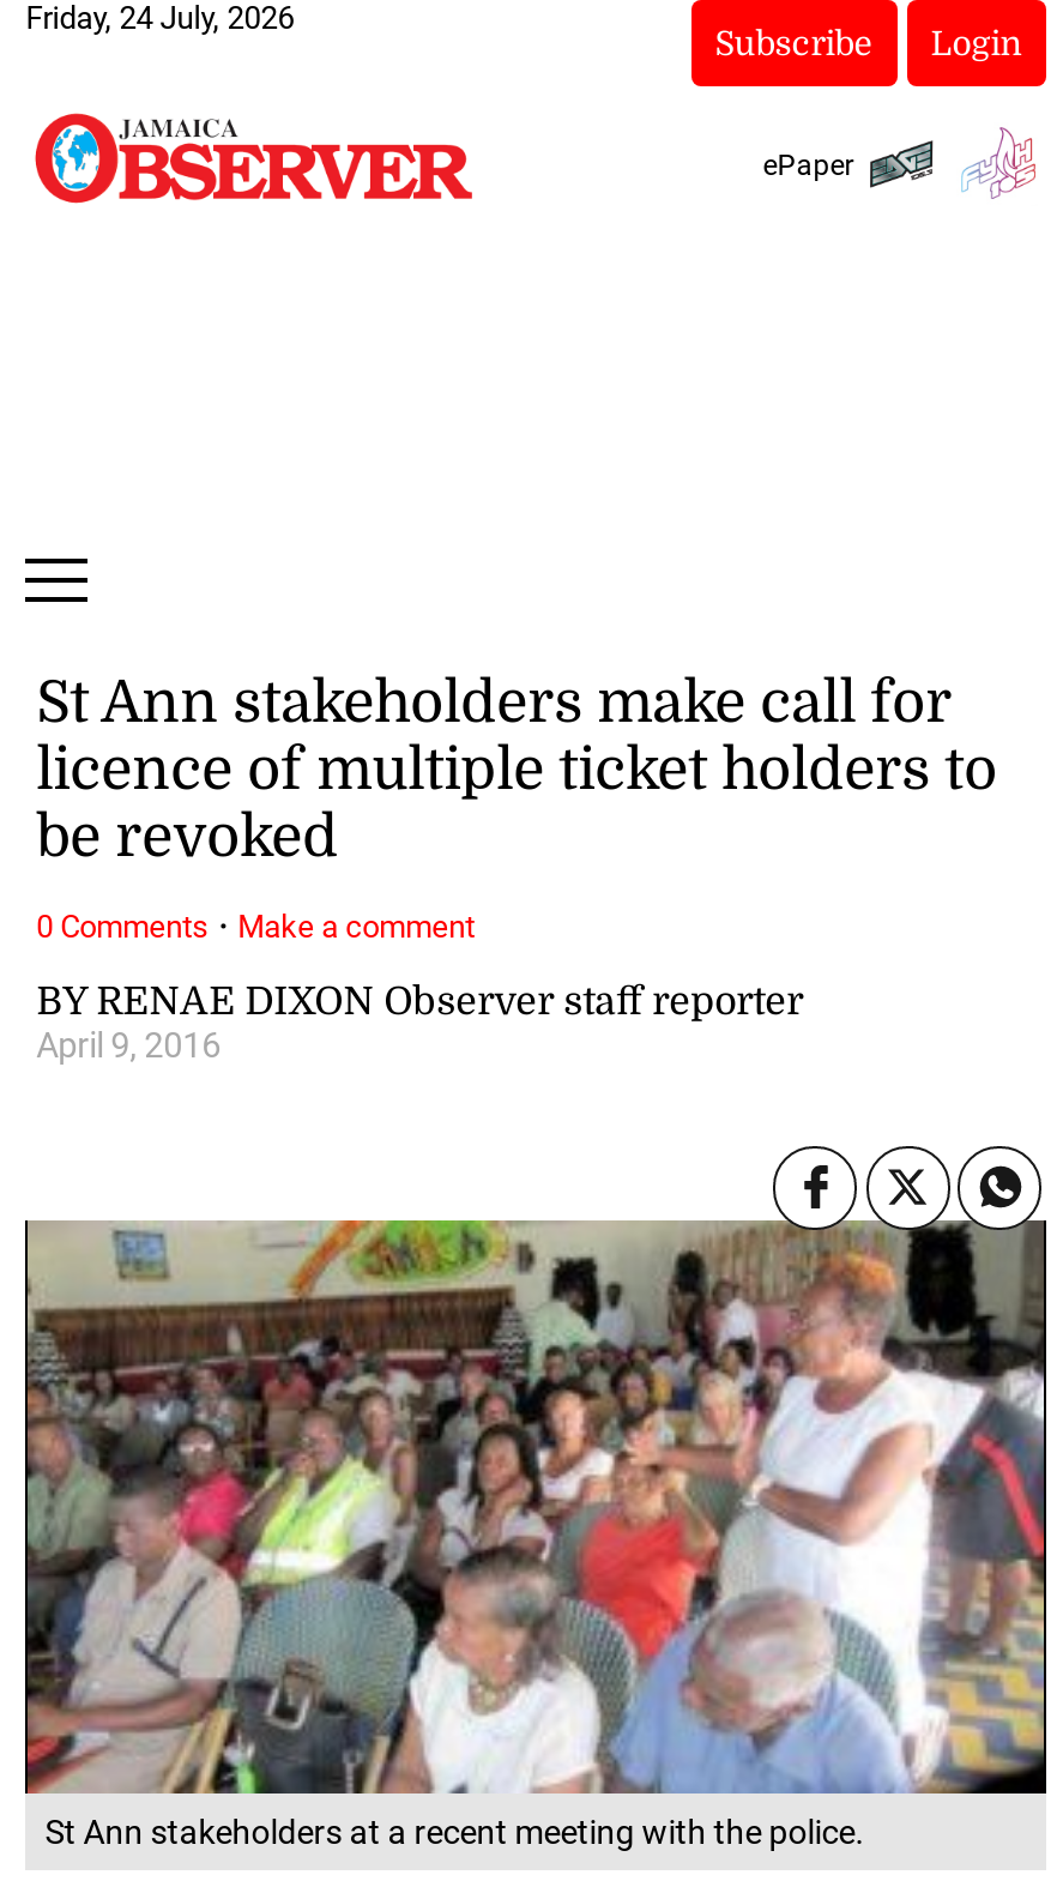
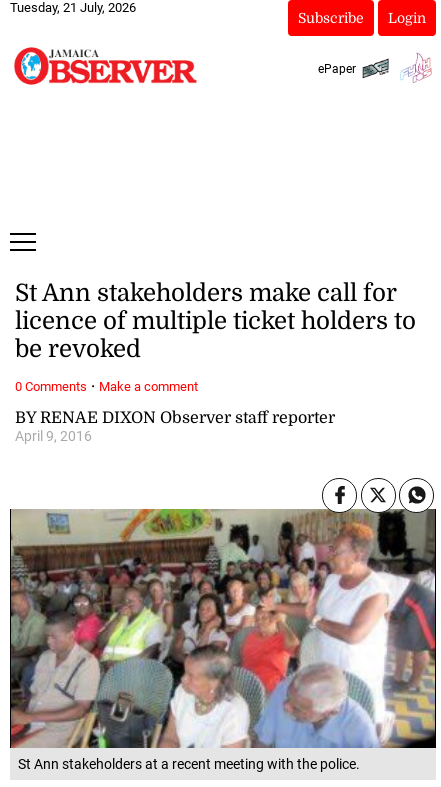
- Friday, 24 July, 2026
+ Tuesday, 21 July, 2026
